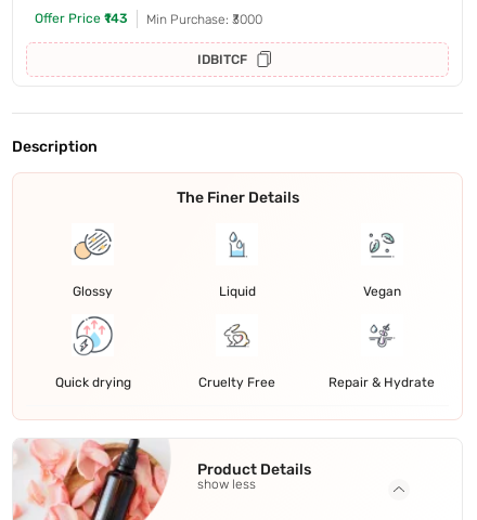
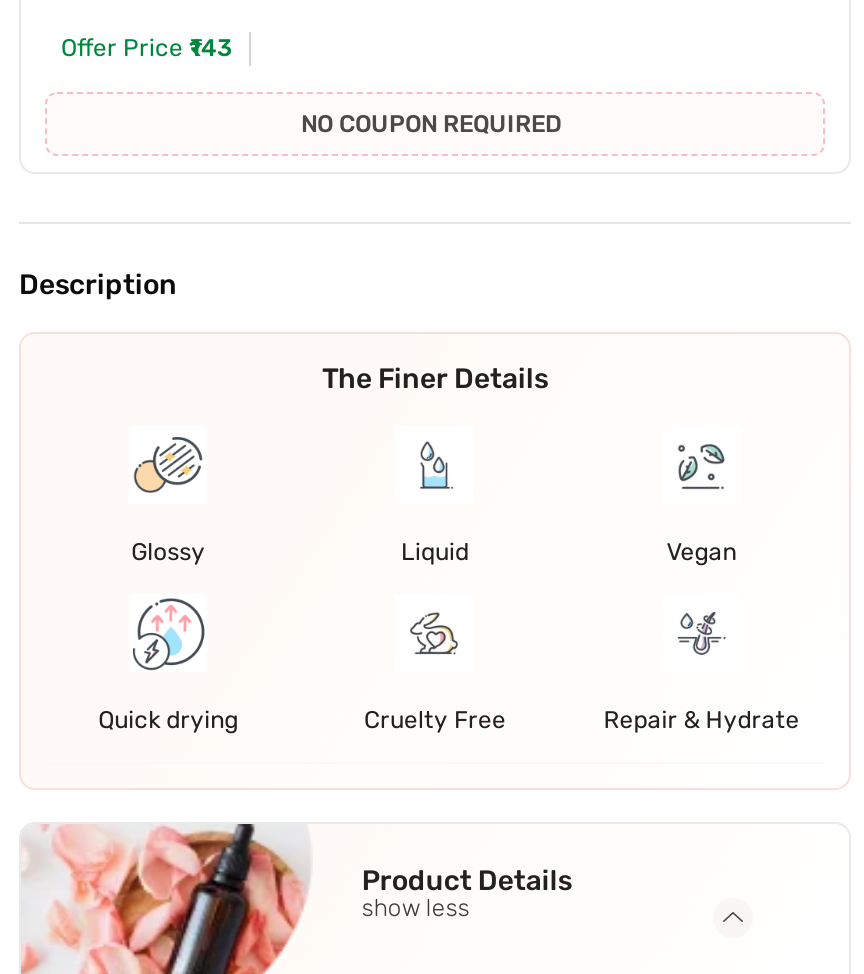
- Min Purchase: ₹3000
- IDBITCF
+ NO COUPON REQUIRED
